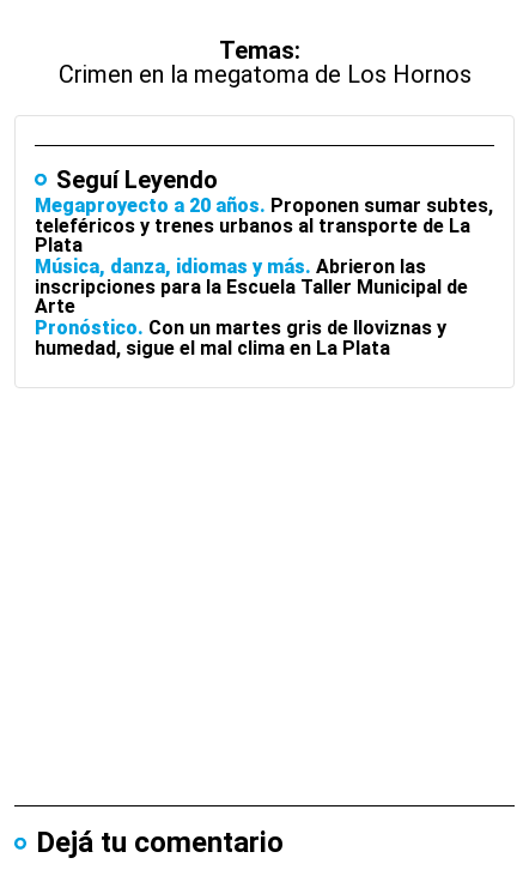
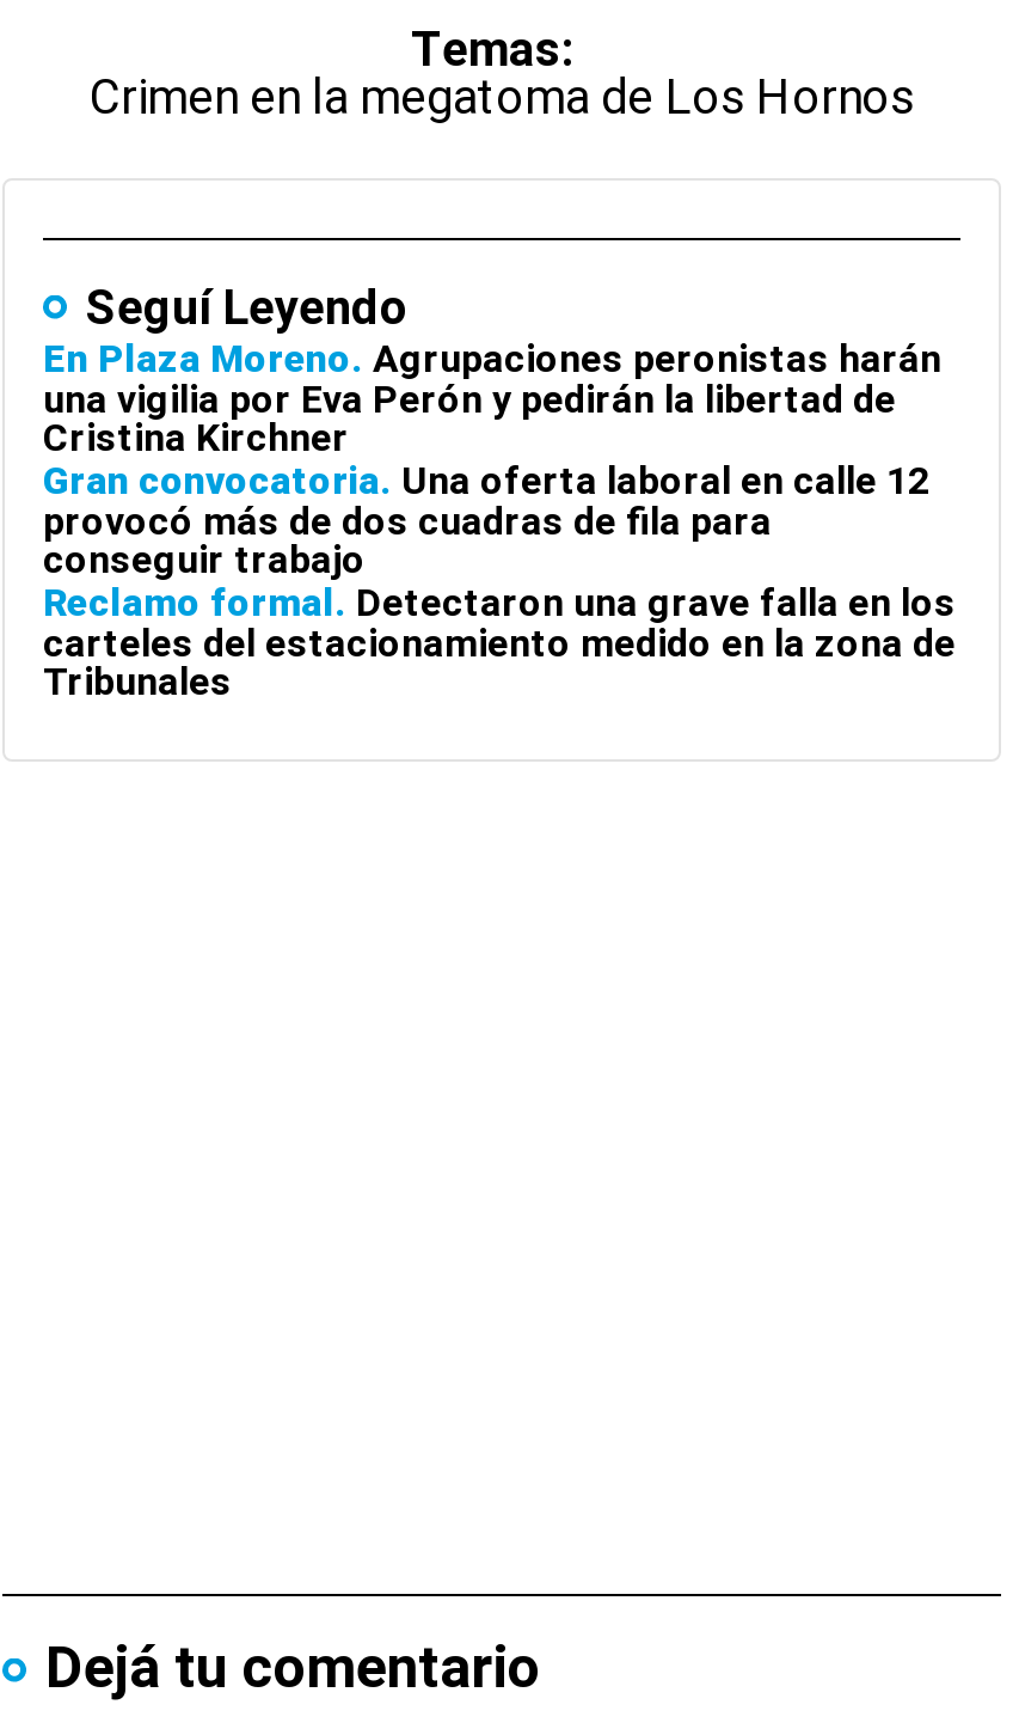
- Megaproyecto a 20 años Proponen sumar subtes,
- teleféricos y trenes urbanos al transporte de La
- Plata
- Música, danza, idiomas y más Abrieron las
- inscripciones para la Escuela Taller Municipal de
- Arte
- Pronóstico Con un martes gris de lloviznas y
- humedad, sigue el mal clima en La Plata
+ En Plaza Moreno Agrupaciones peronistas harán
+ una vigilia por Eva Perón y pedirán la libertad de
+ Cristina Kirchner
+ Gran convocatoria Una oferta laboral en calle 12
+ provocó más de dos cuadras de fila para
+ conseguir trabajo
+ Reclamo formal Detectaron una grave falla en los
+ carteles del estacionamiento medido en la zona de
+ Tribunales
